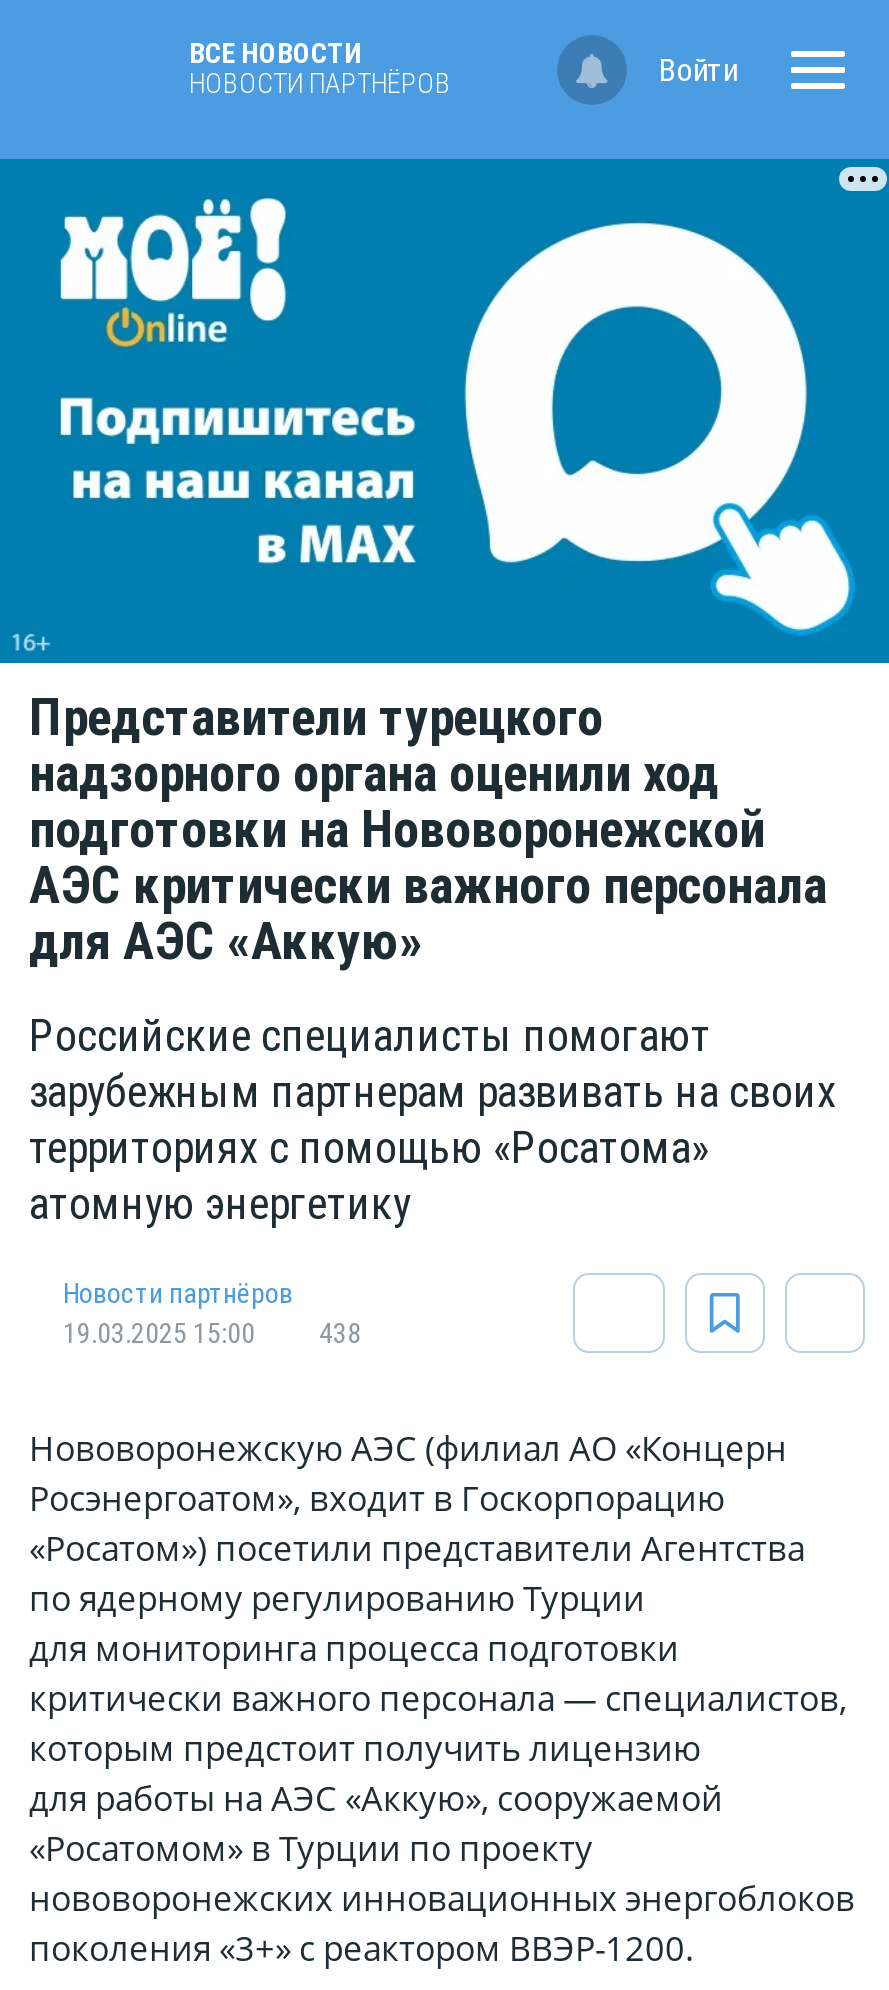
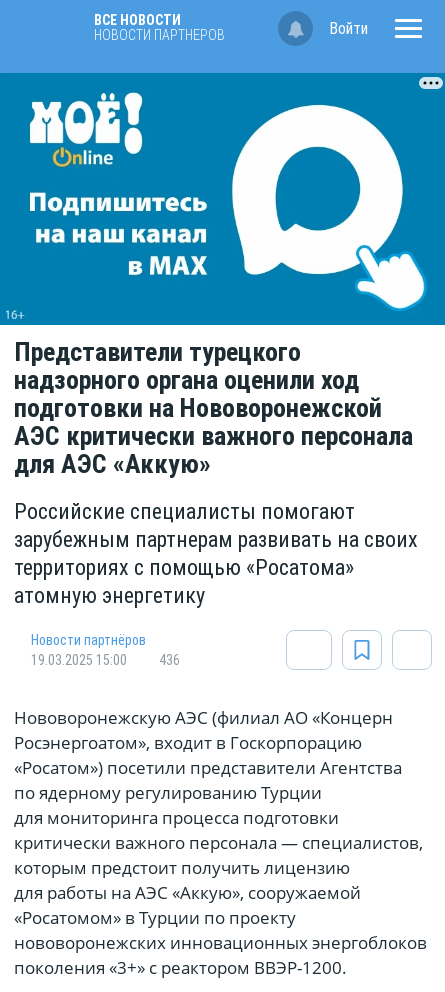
- 19.03.2025 15:00 438
+ 19.03.2025 15:00 436
